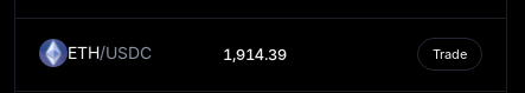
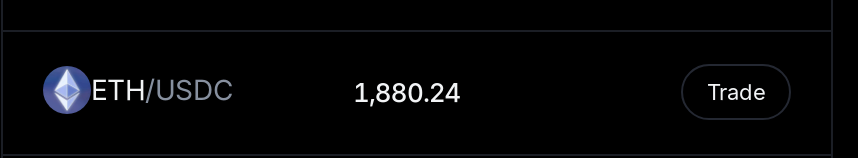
- 1,914.39
+ 1,880.24
